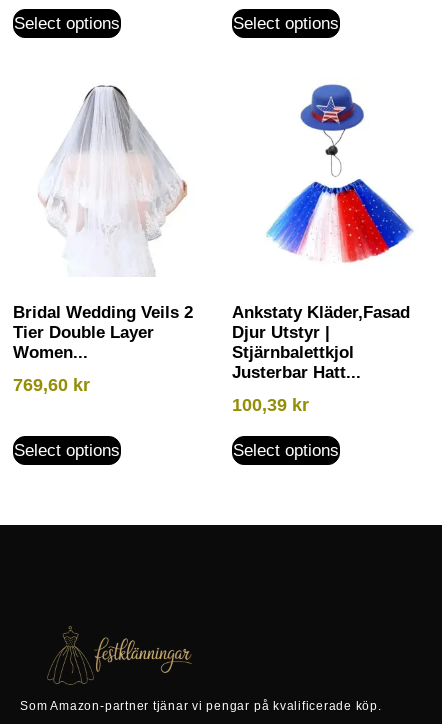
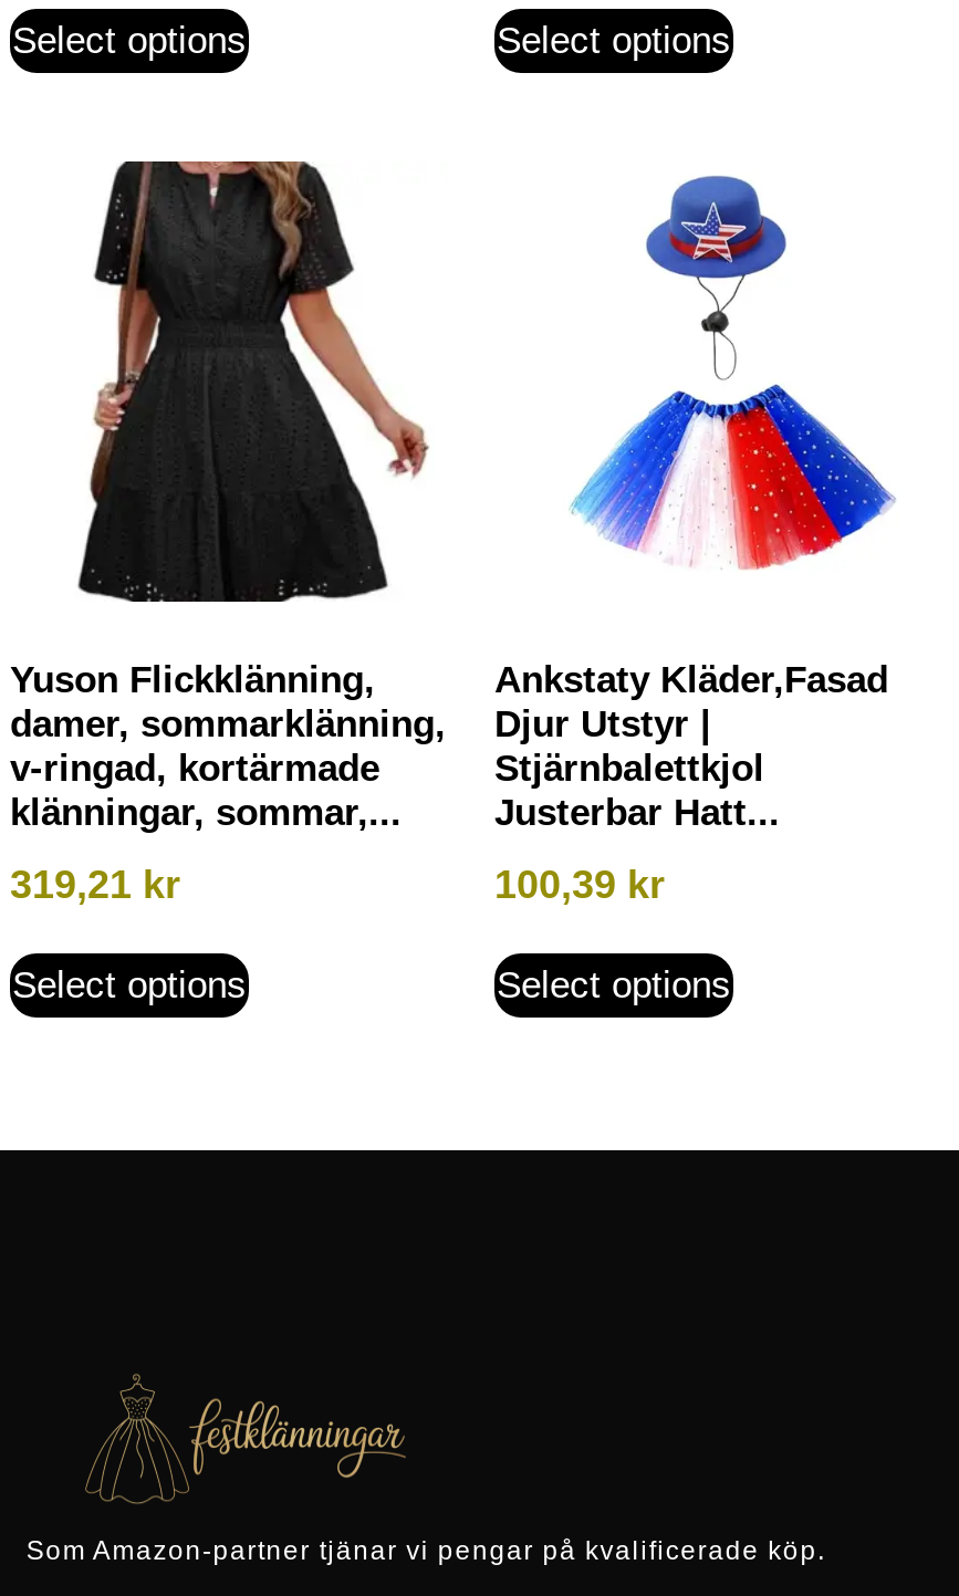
- [image]
- Bridal Wedding Veils 2
- Tier Double Layer
- Women...
+ [image]
+ Yuson Flickklänning,
+ damer, sommarklänning,
+ v-ringad, kortärmade
+ klänningar, sommar,...

- 769,60 kr
+ 319,21 kr
